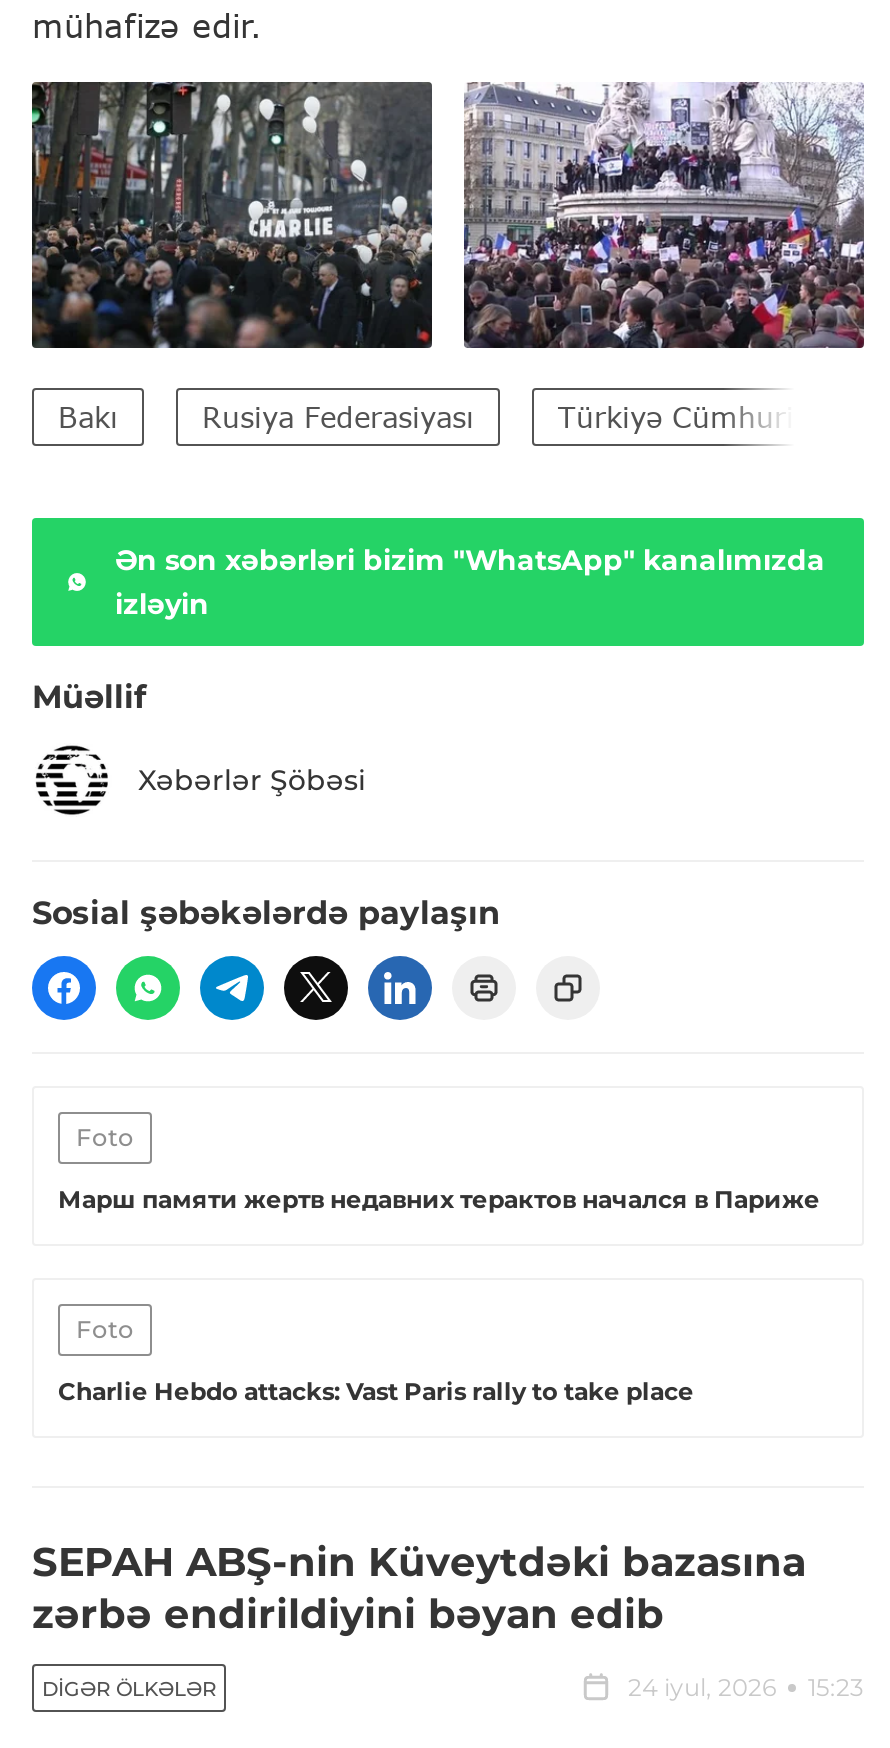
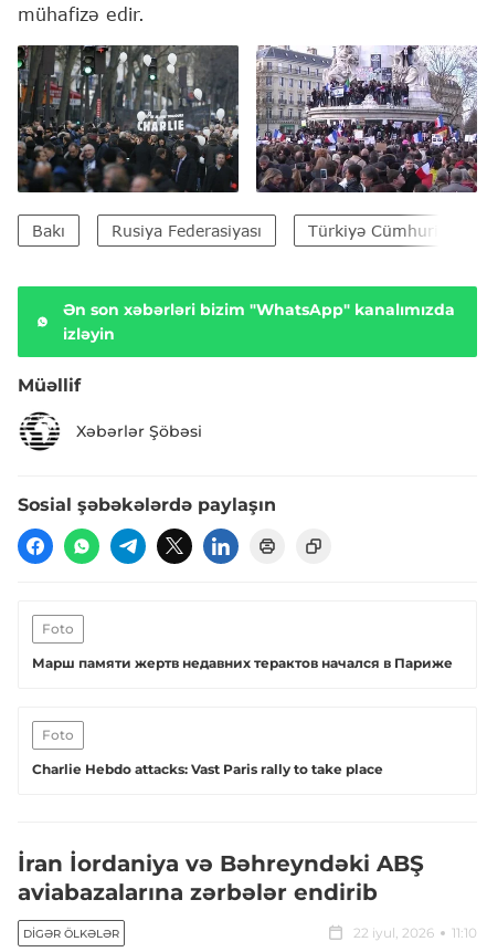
- SEPAH ABŞ-nin Küveytdəki bazasına
- zərbə endirildiyini bəyan edib
+ İran İordaniya və Bəhreyndəki ABŞ
+ aviabazalarına zərbələr endirib

- 24 iyul, 2026
- 15:23
+ 22 iyul, 2026
+ 11:10
